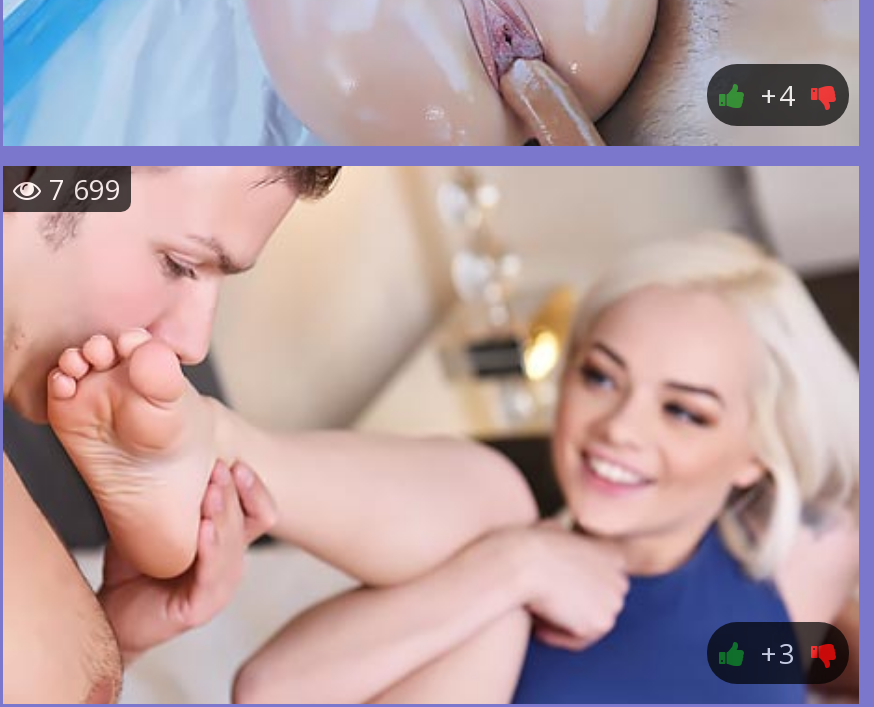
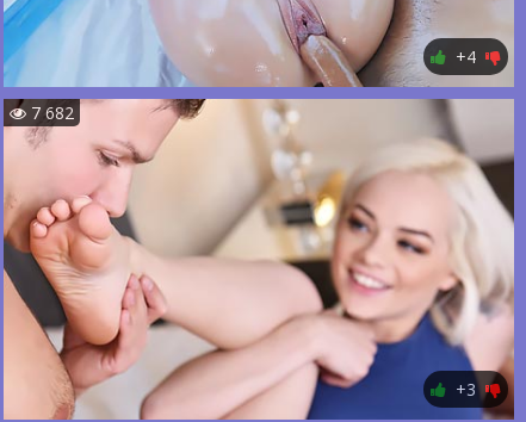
- 7 699
+ 7 682
